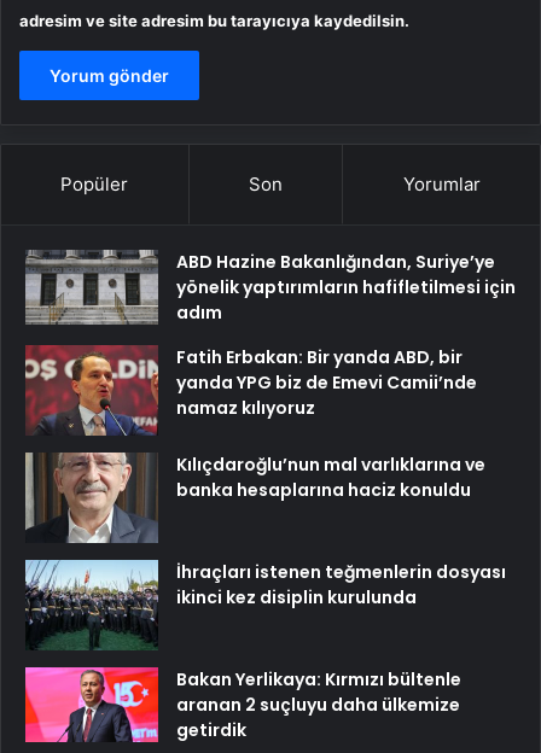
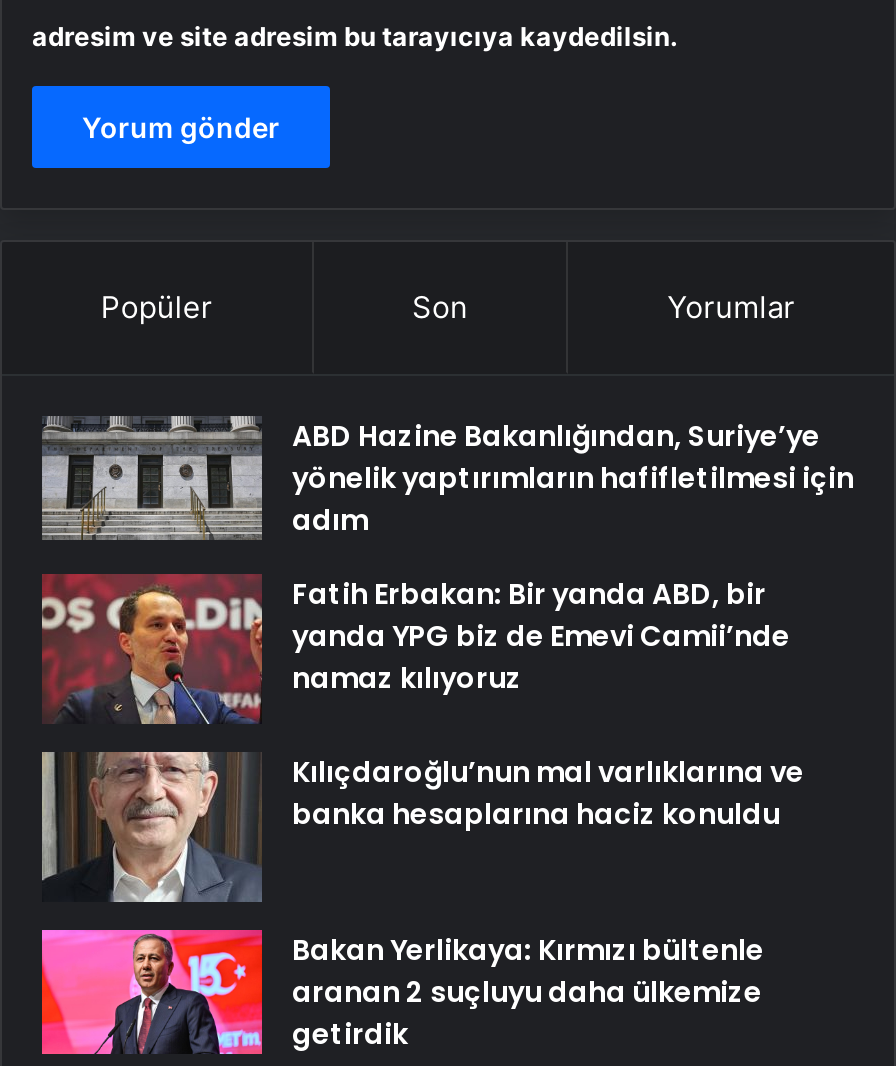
- [image]
- İhraçları istenen teğmenlerin dosyası
- ikinci kez disiplin kurulunda
